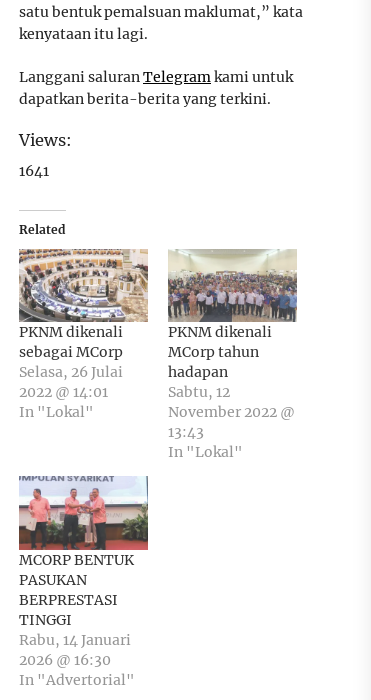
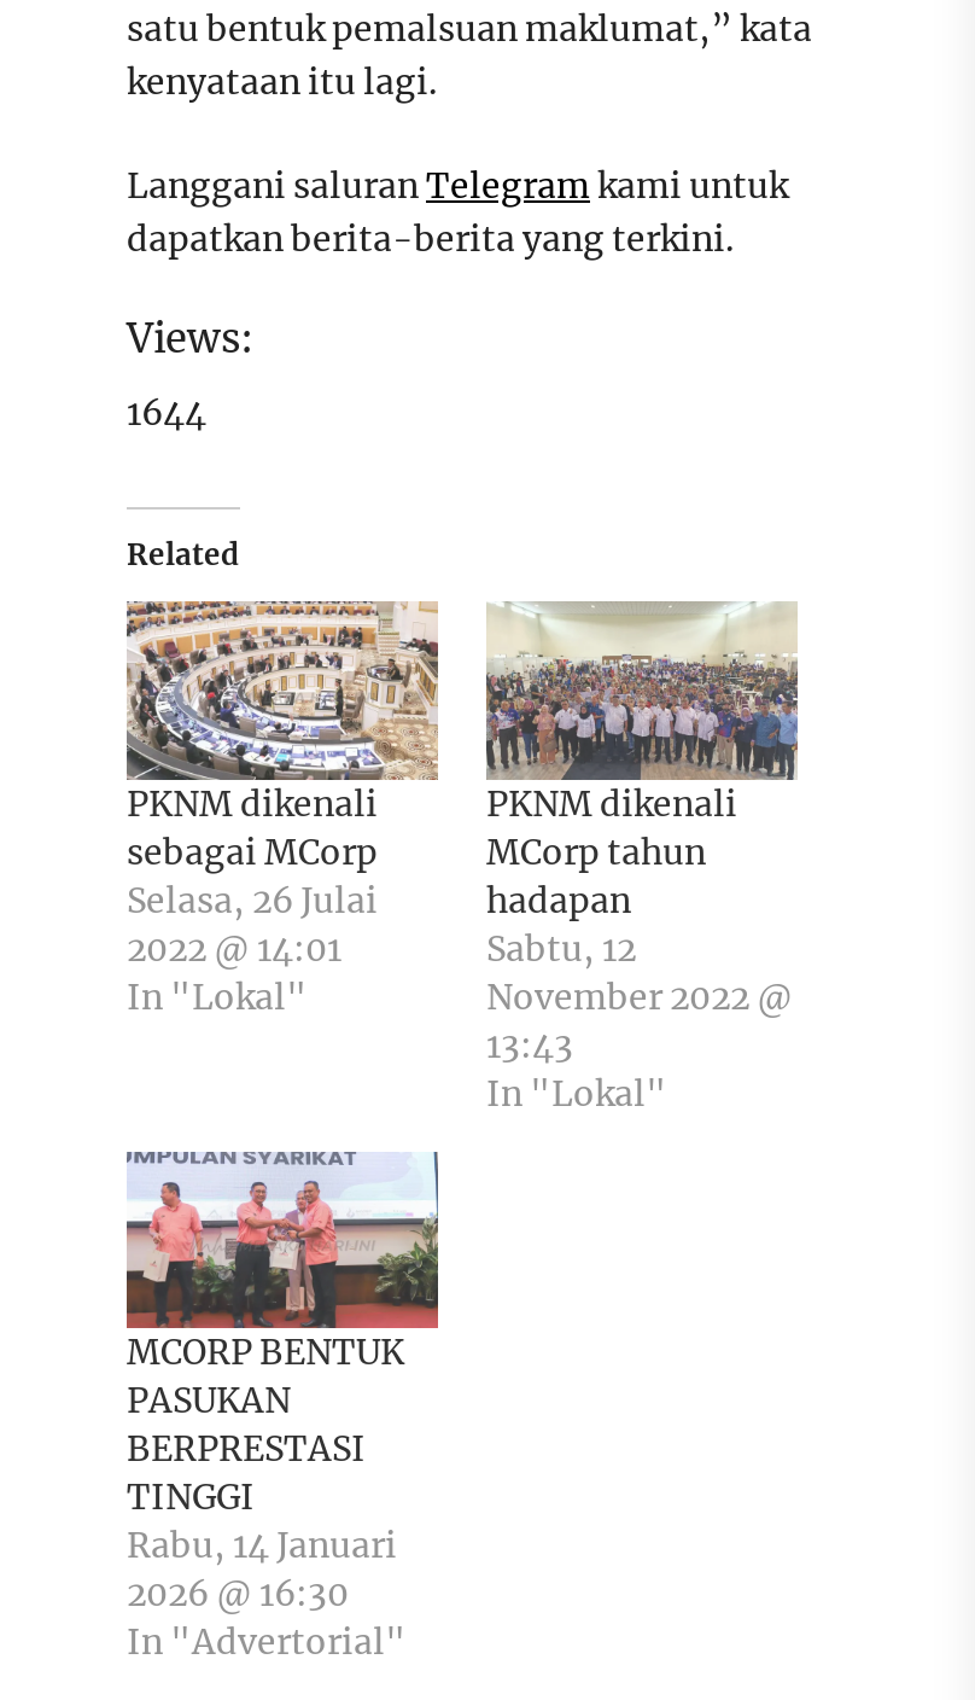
- 1641
+ 1644
